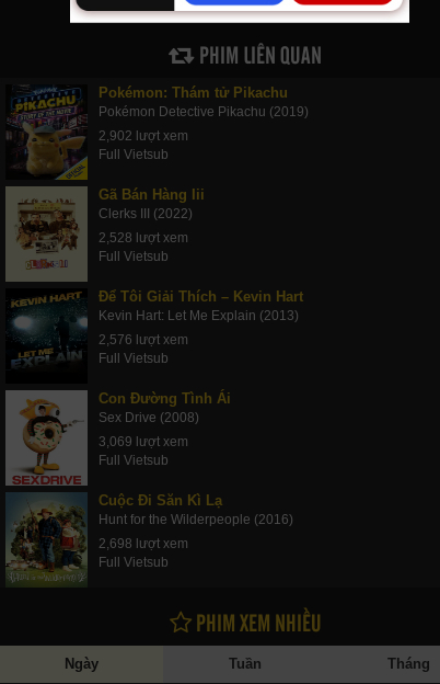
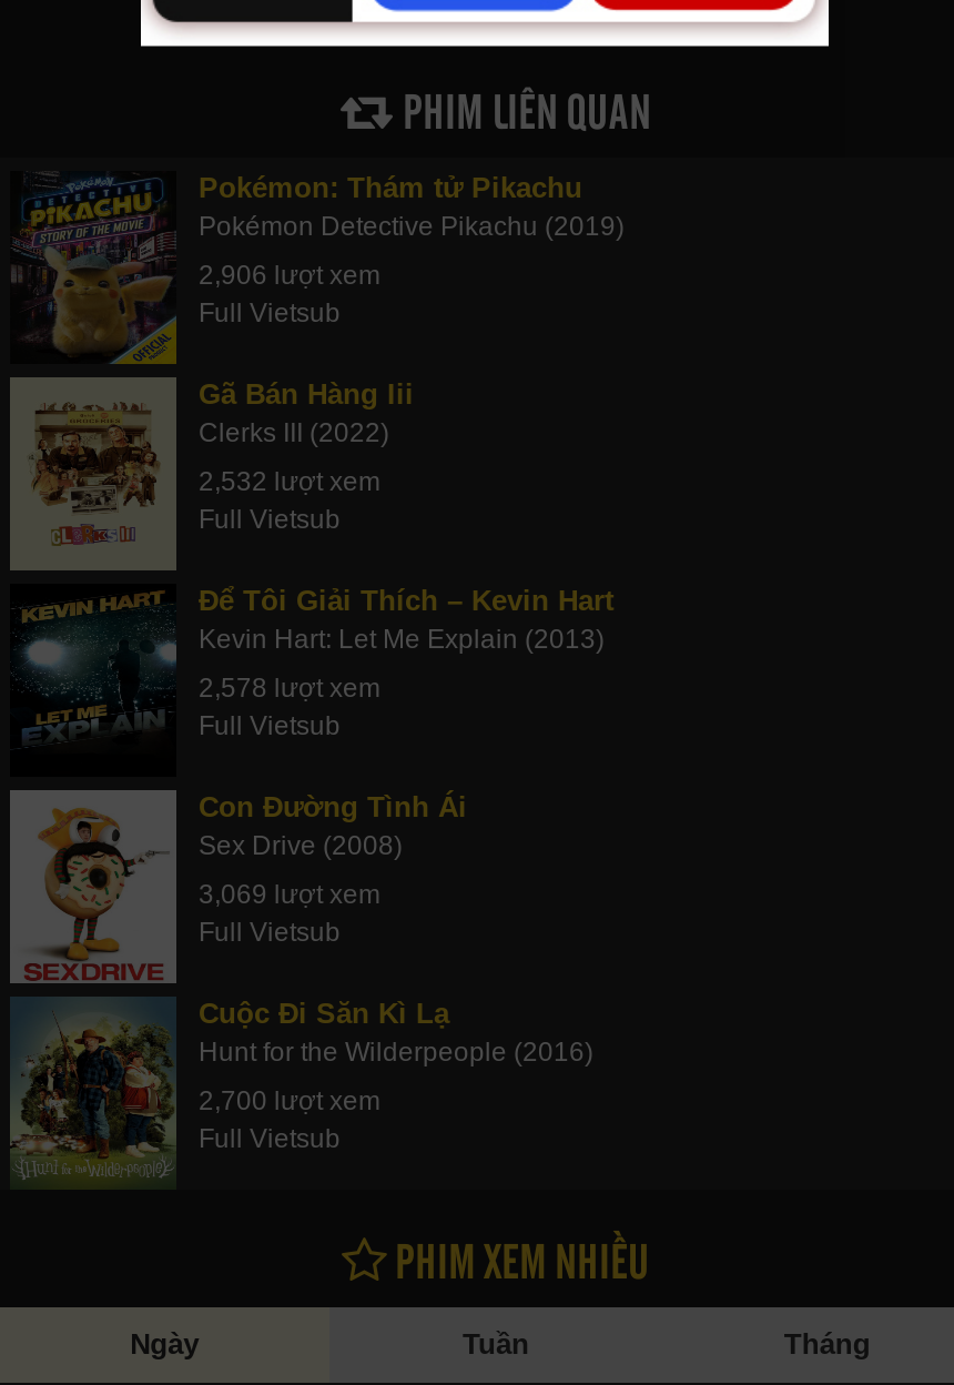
- 2,902 lượt xem
+ 2,906 lượt xem

- 2,528 lượt xem
+ 2,532 lượt xem

- 2,576 lượt xem
+ 2,578 lượt xem

- 2,698 lượt xem
+ 2,700 lượt xem
